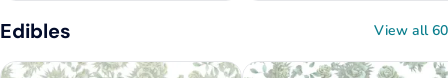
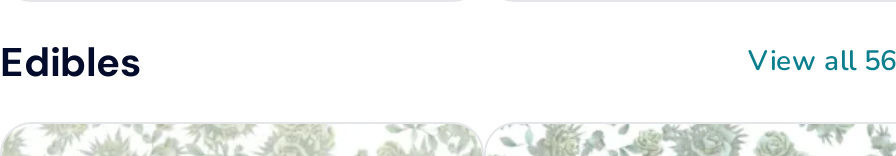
- View all 60
+ View all 56
